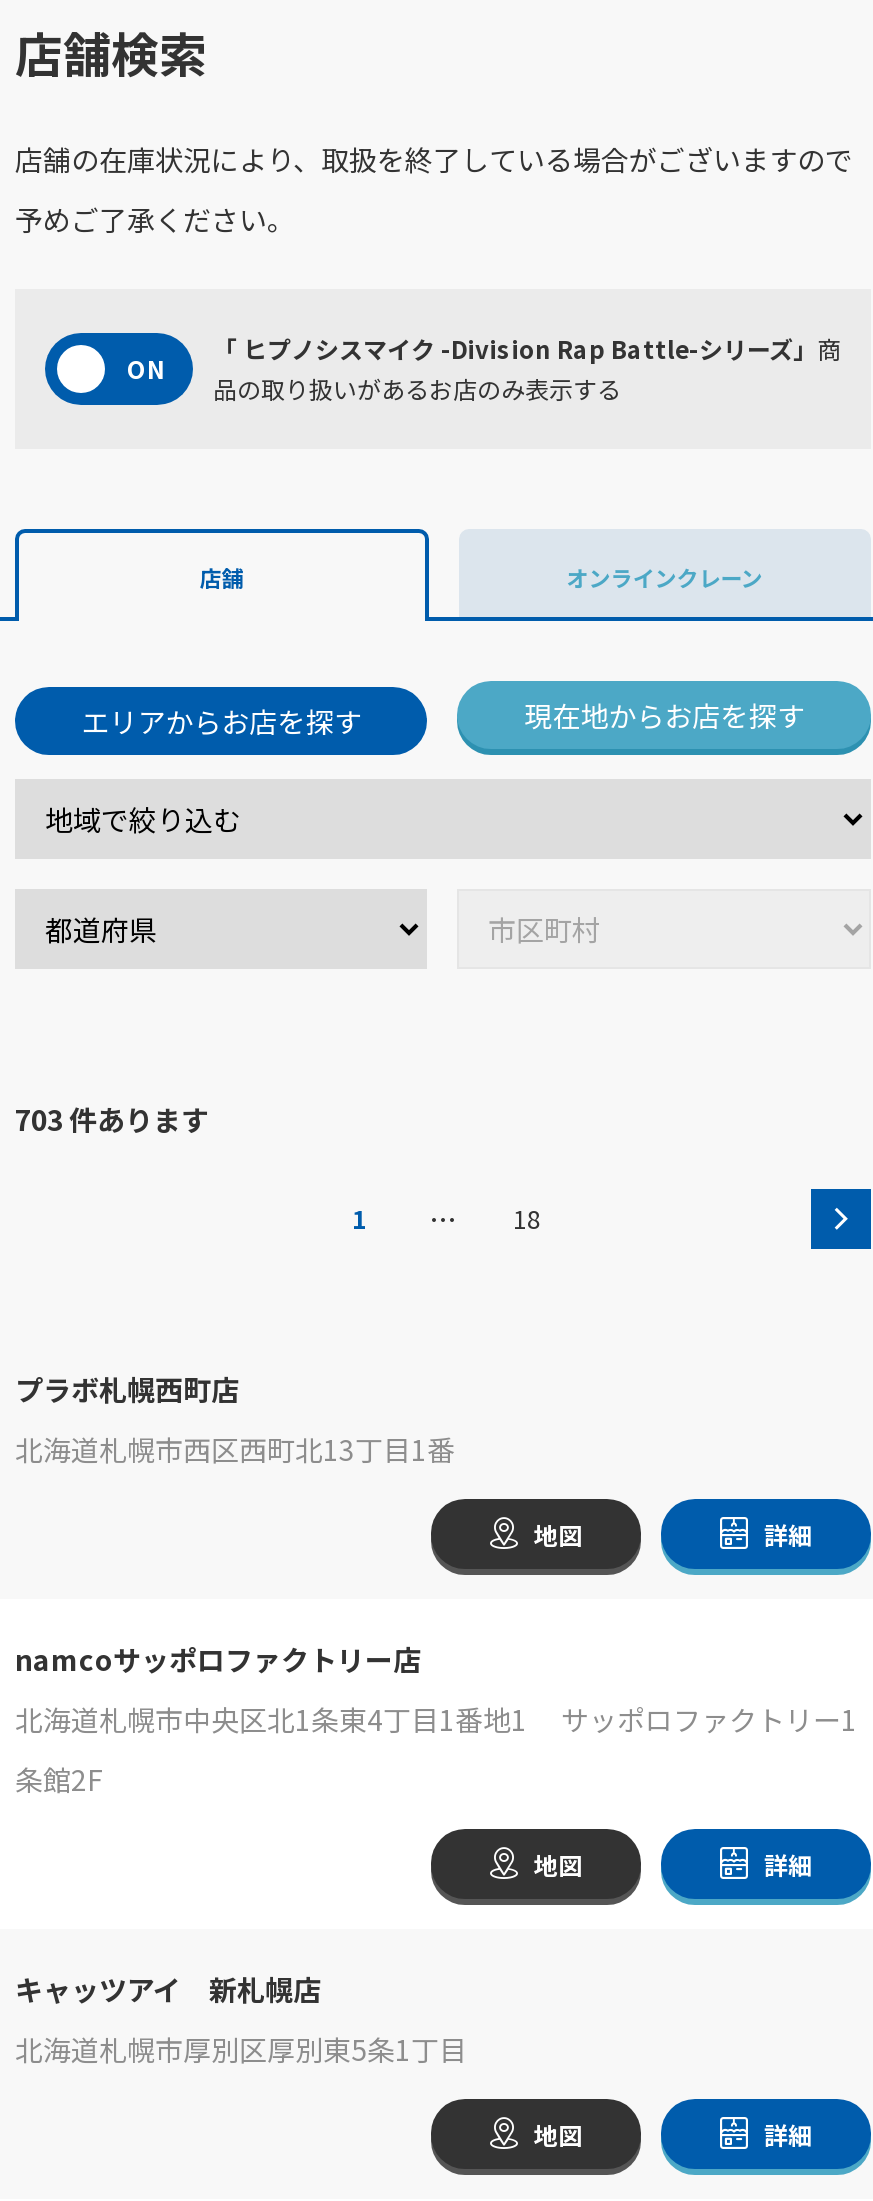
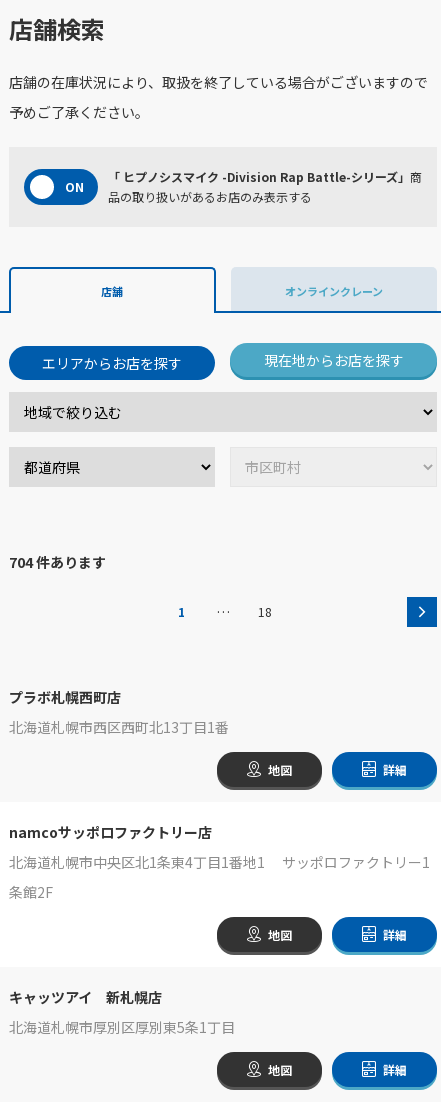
- 703 件あります
+ 704 件あります
